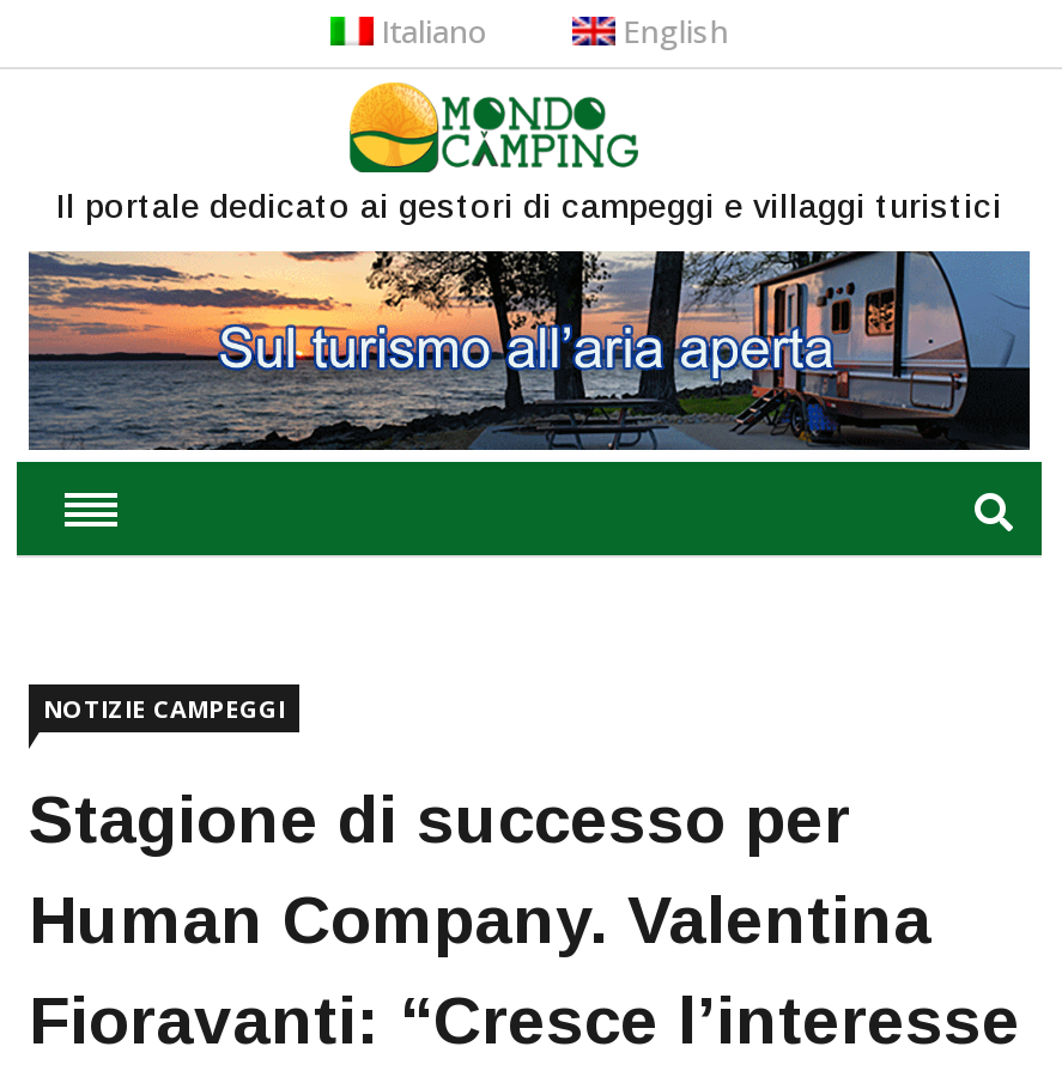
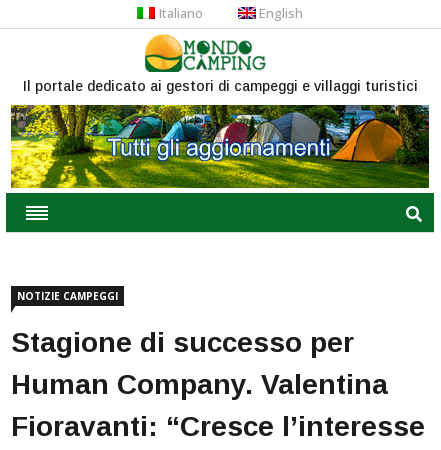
- [image]
+ [image]
